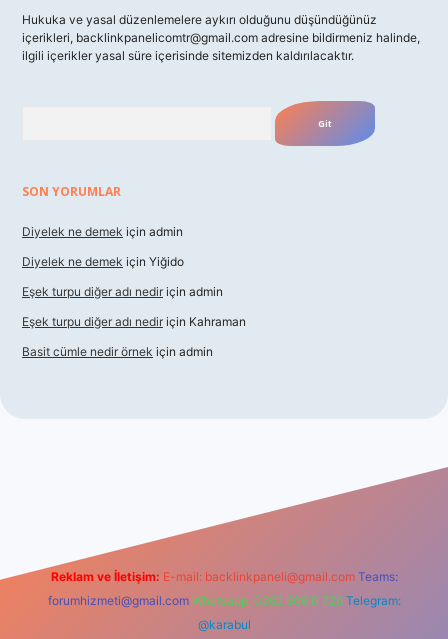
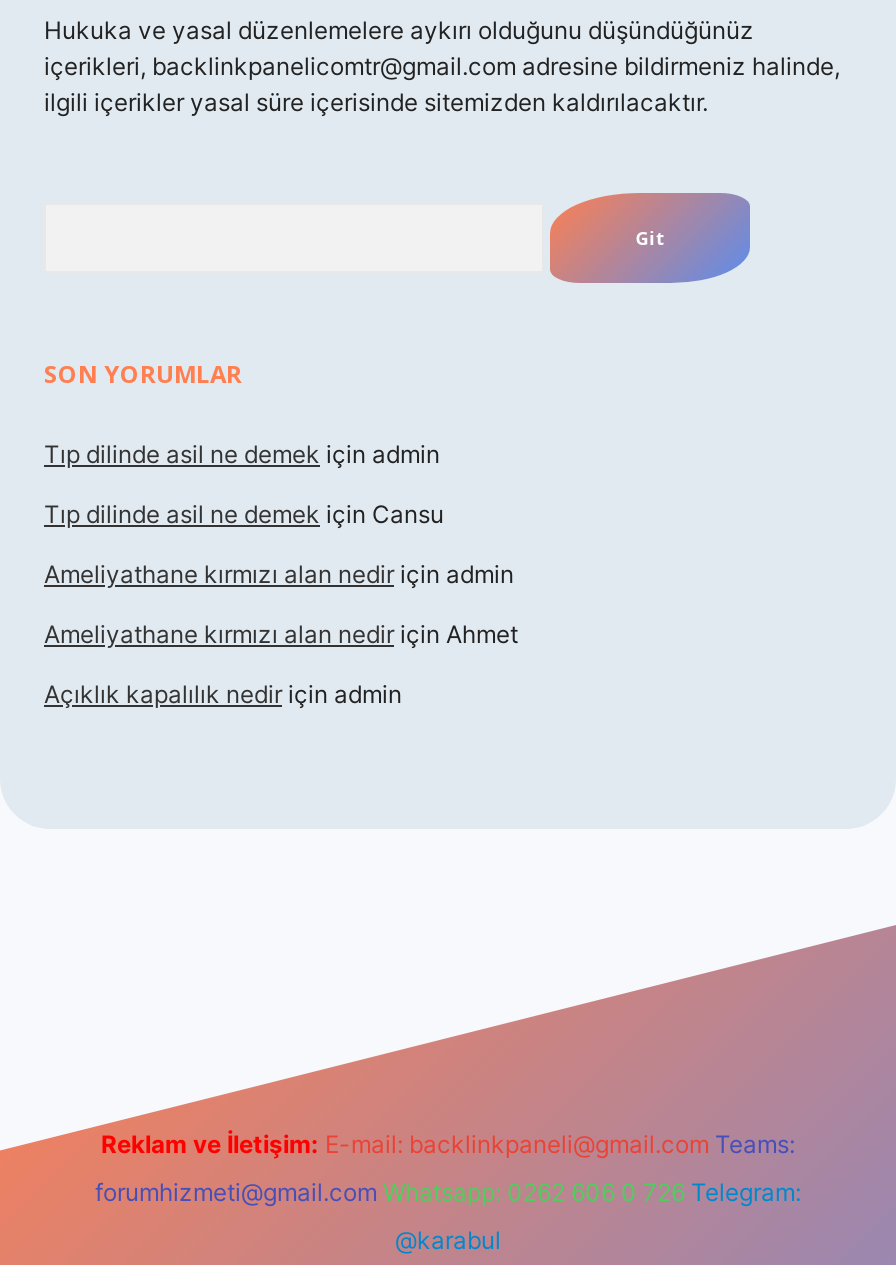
- Diyelek ne demek için admin
+ Tıp dilinde asil ne demek için admin

- Diyelek ne demek için Yiğido
+ Tıp dilinde asil ne demek için Cansu

- Eşek turpu diğer adı nedir için admin
+ Ameliyathane kırmızı alan nedir için admin

- Eşek turpu diğer adı nedir için Kahraman
+ Ameliyathane kırmızı alan nedir için Ahmet

- Basit cümle nedir örnek için admin
+ Açıklık kapalılık nedir için admin
